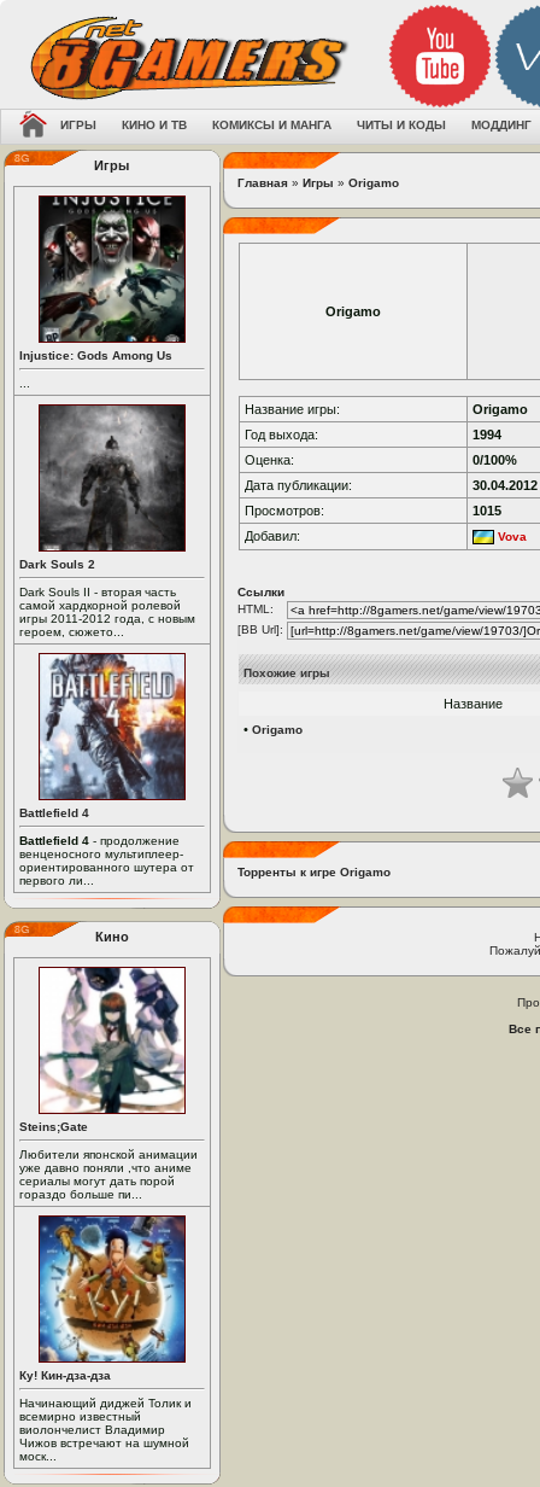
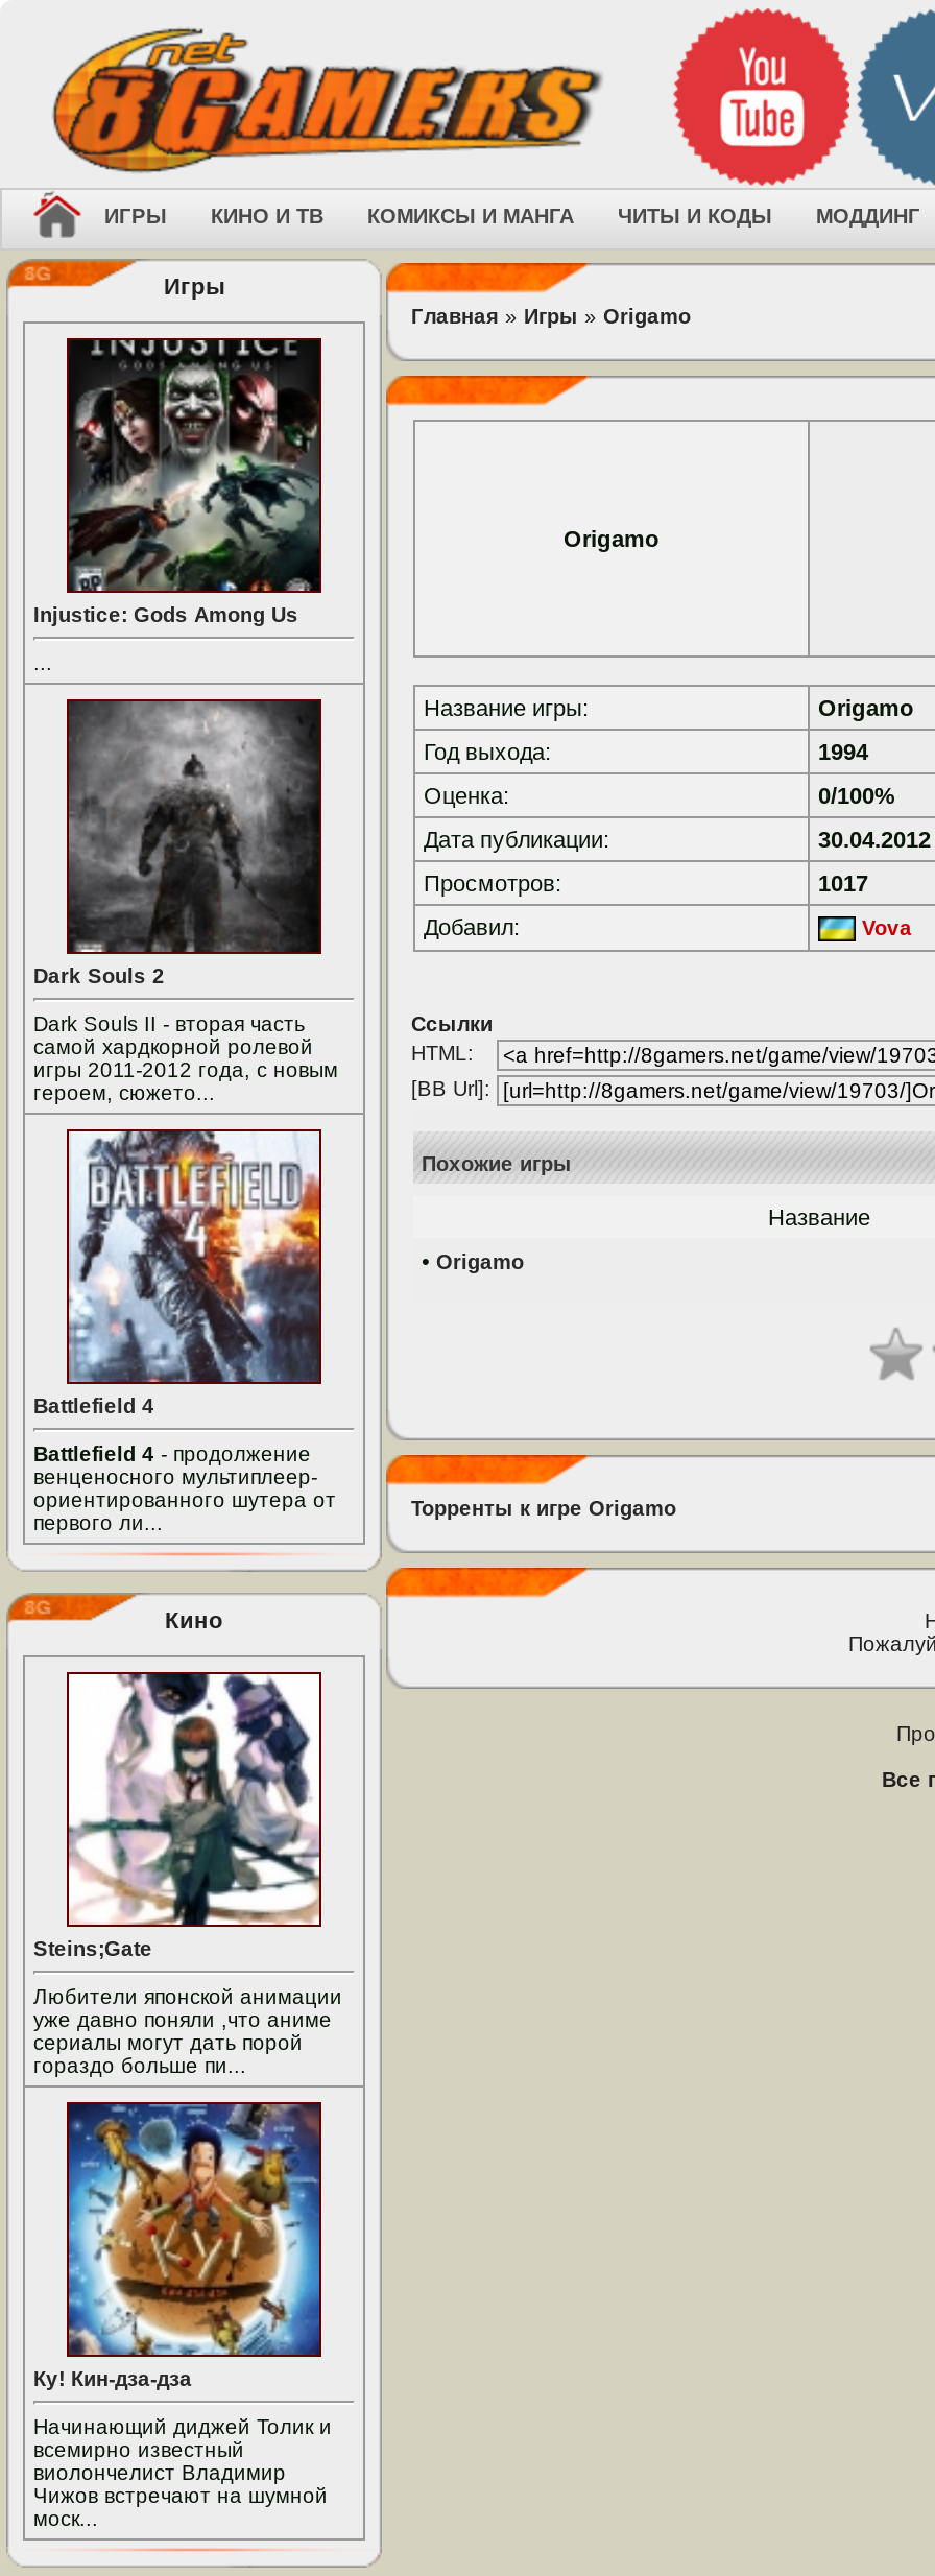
- 1015
+ 1017
